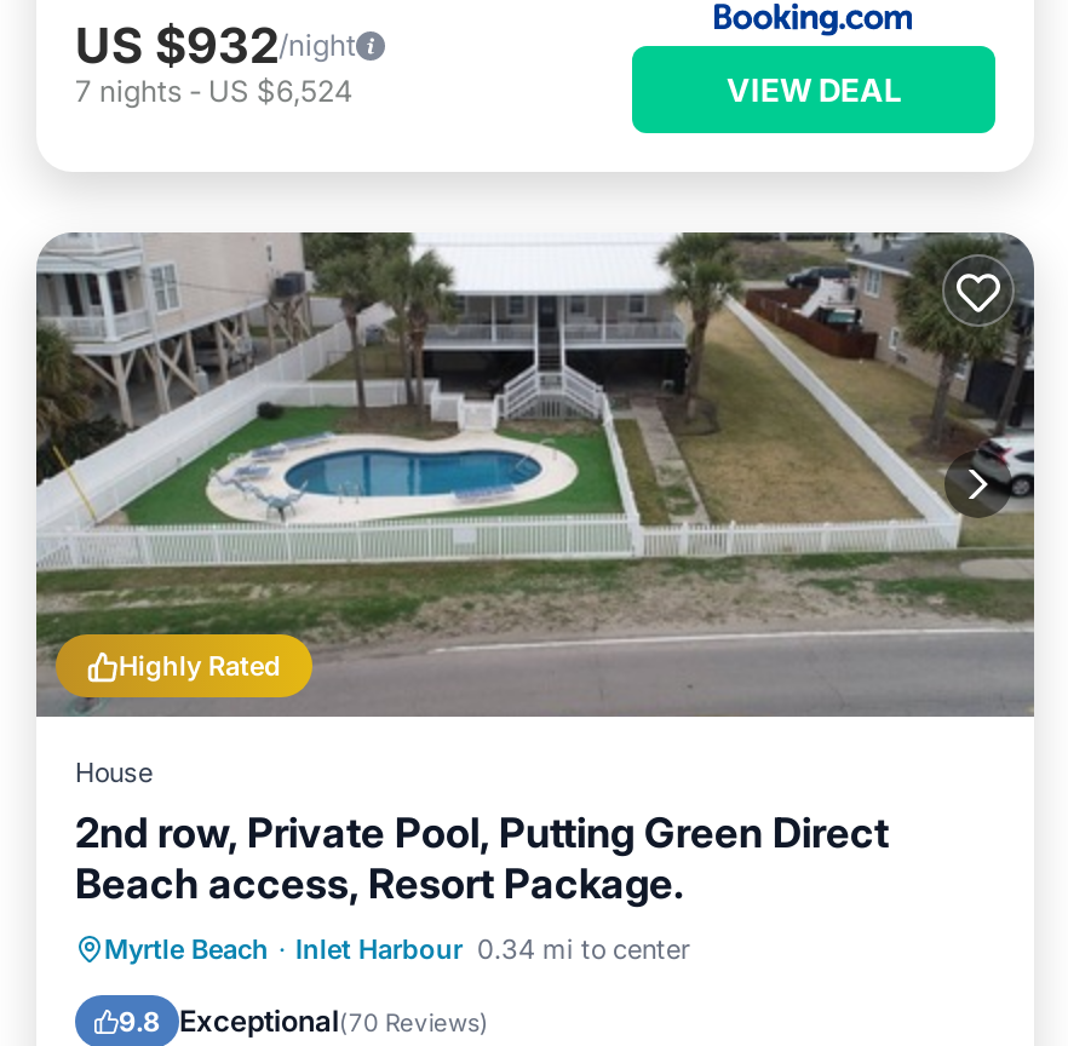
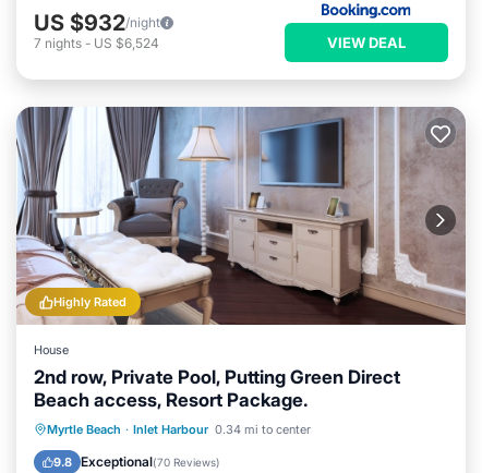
- [image]
+ [image]
